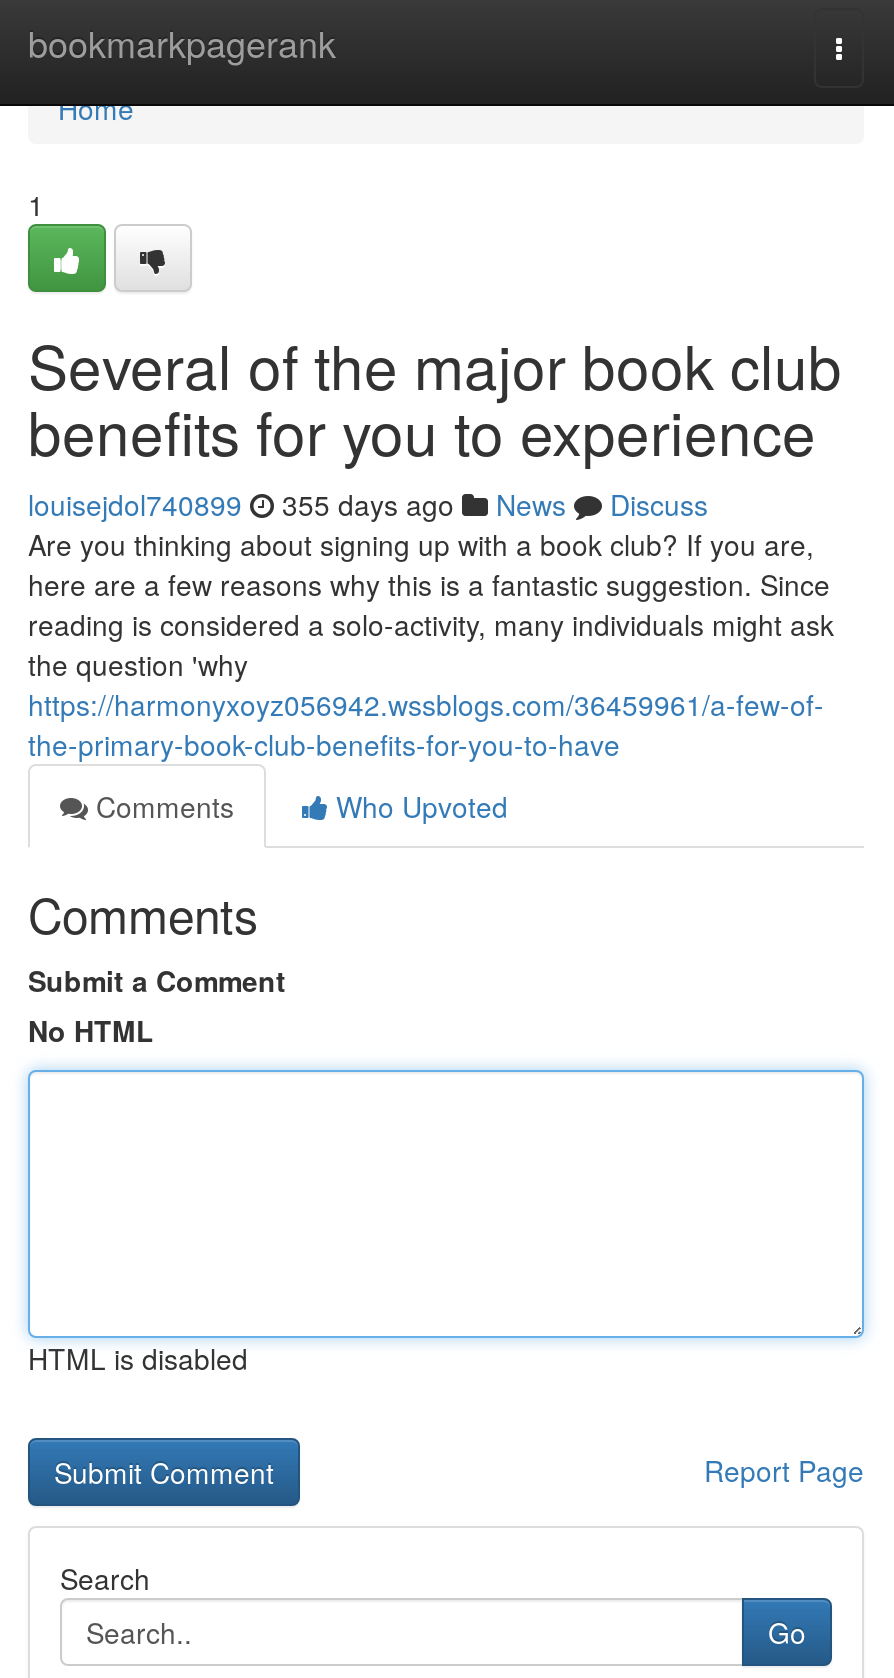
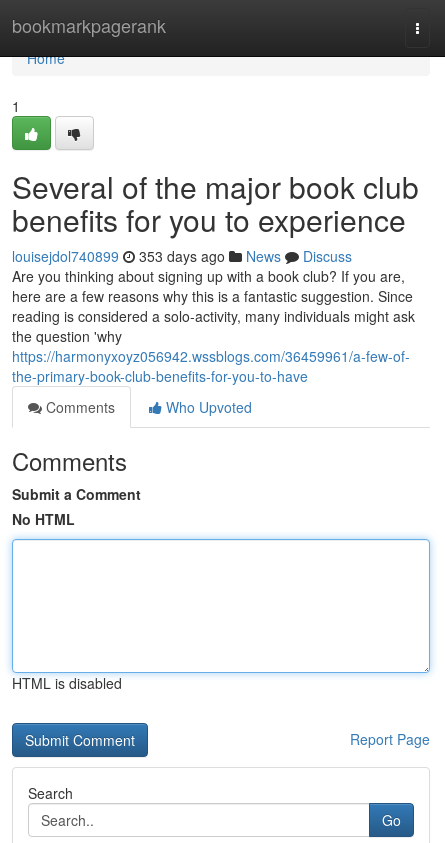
- louisejdol740899 355 days ago News Discuss
+ louisejdol740899 353 days ago News Discuss
